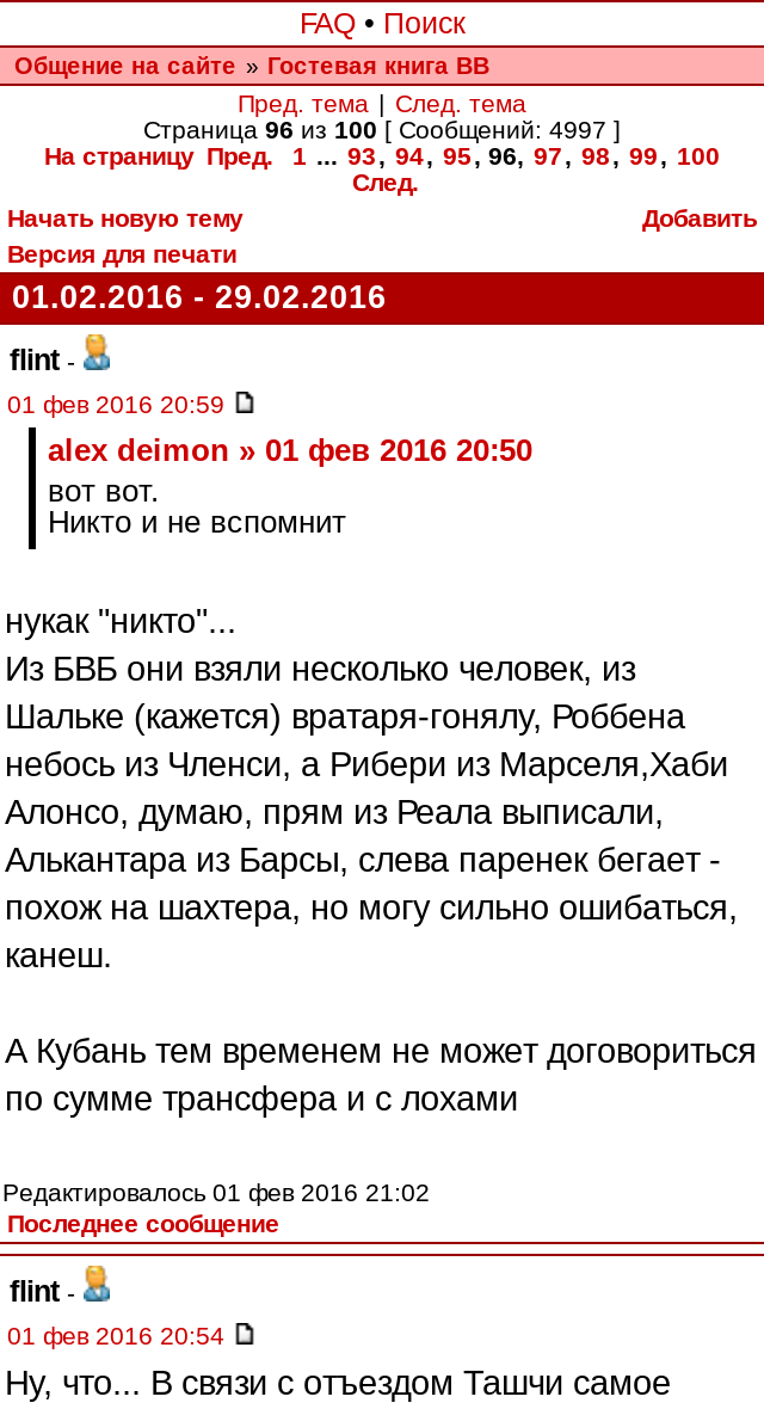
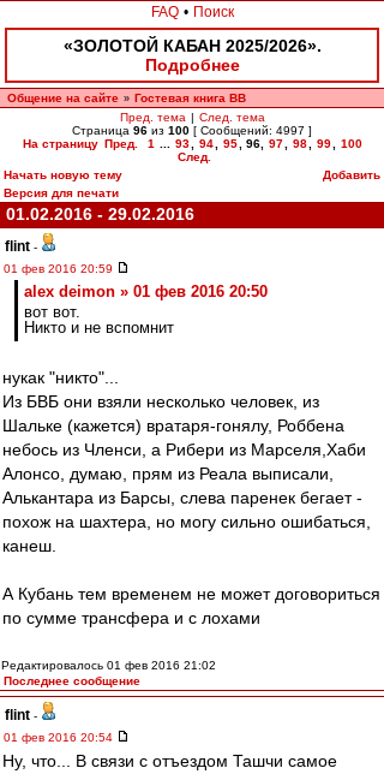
+ «ЗОЛОТОЙ КАБАН 2025/2026».
+ Подробнее
